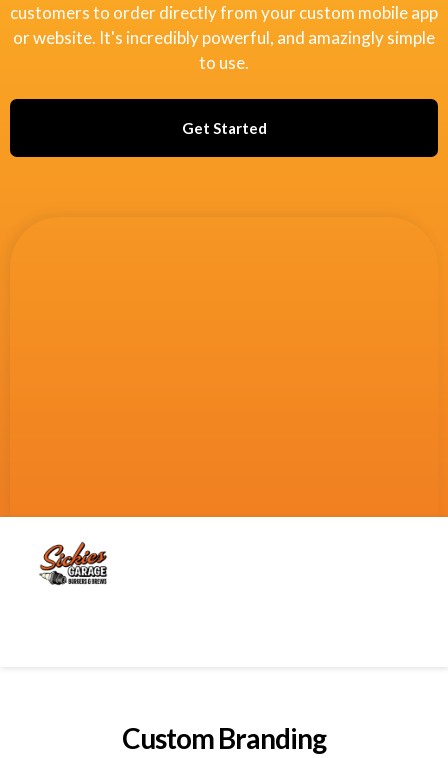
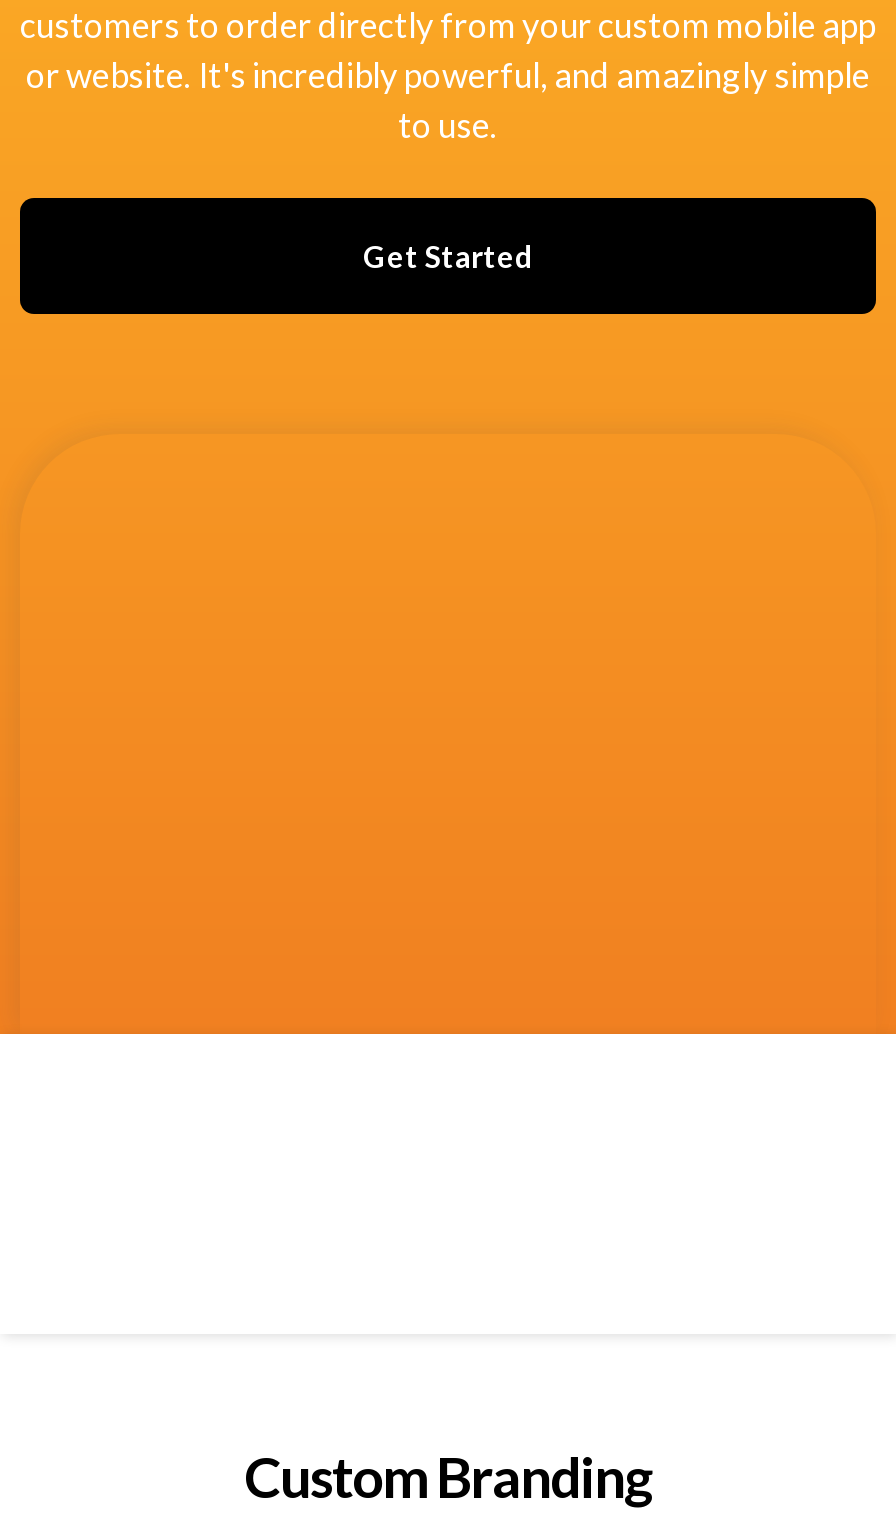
- [image]
